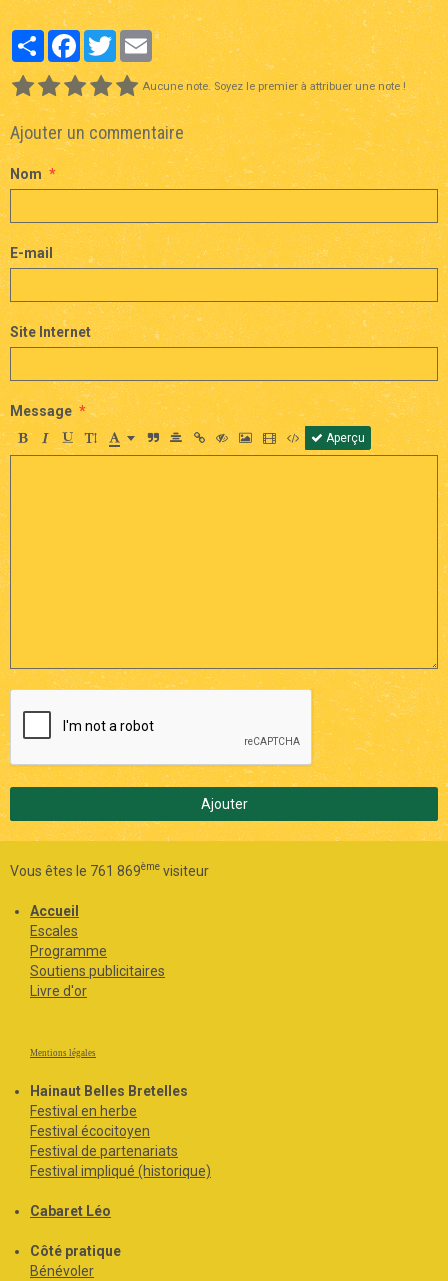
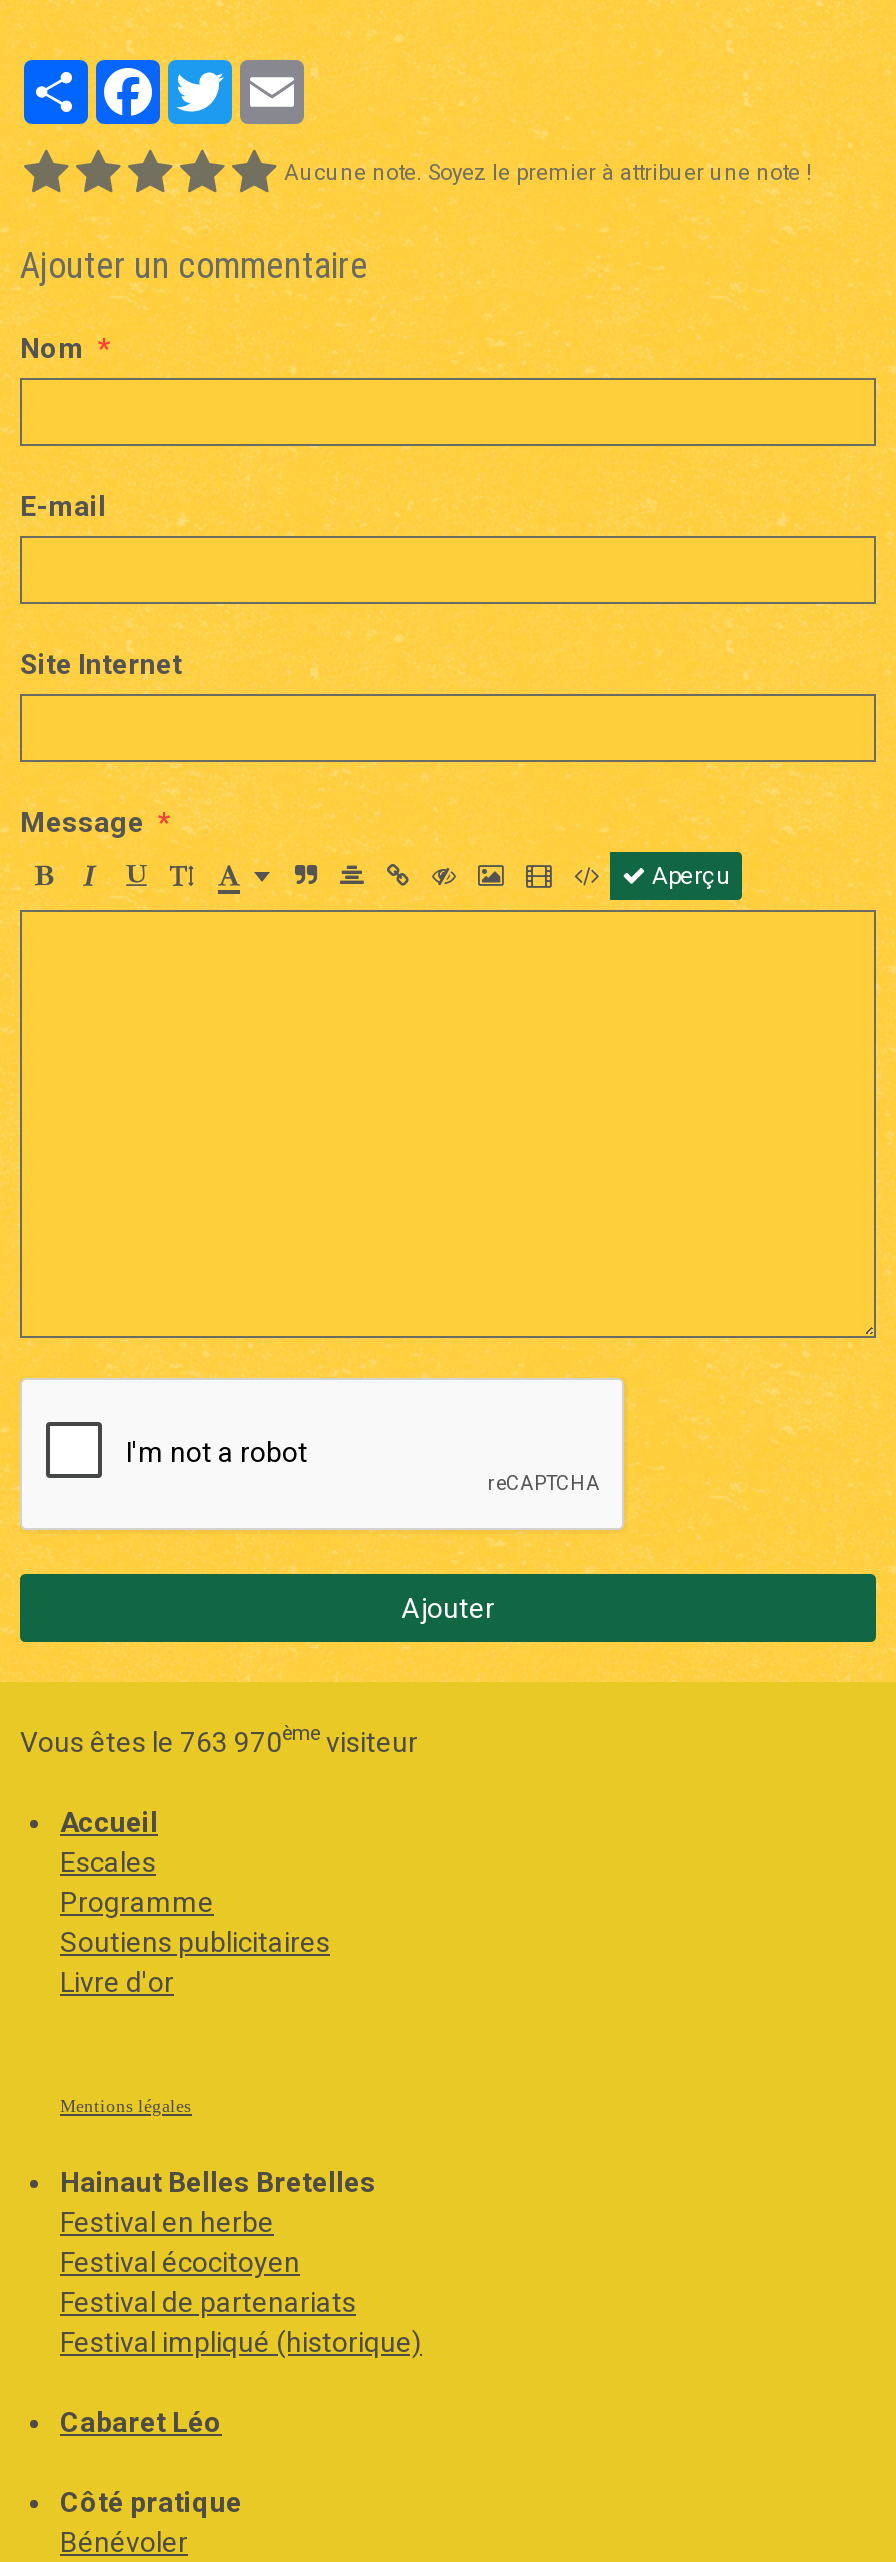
- Vous êtes le 761 869èmevisiteur
+ Vous êtes le 763 970èmevisiteur
